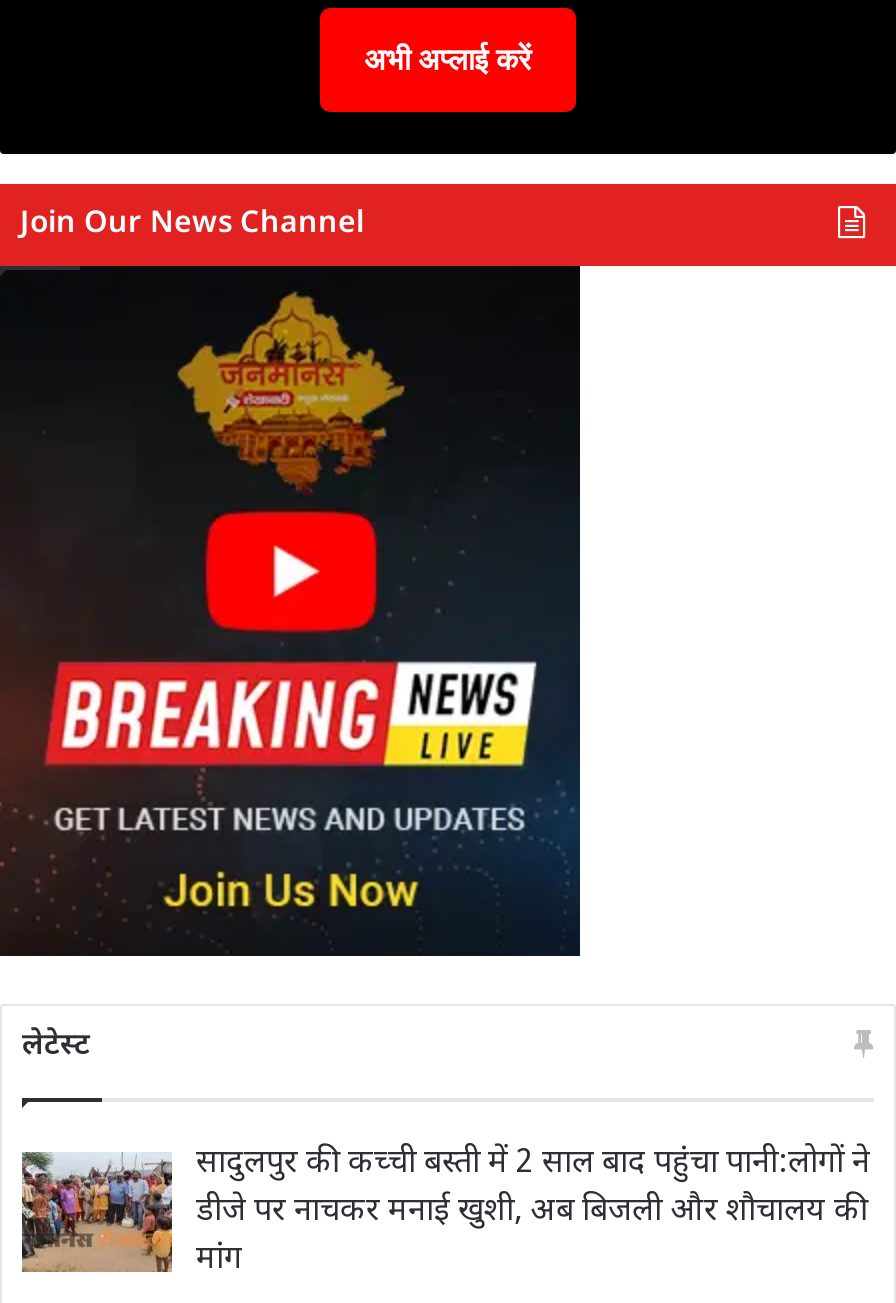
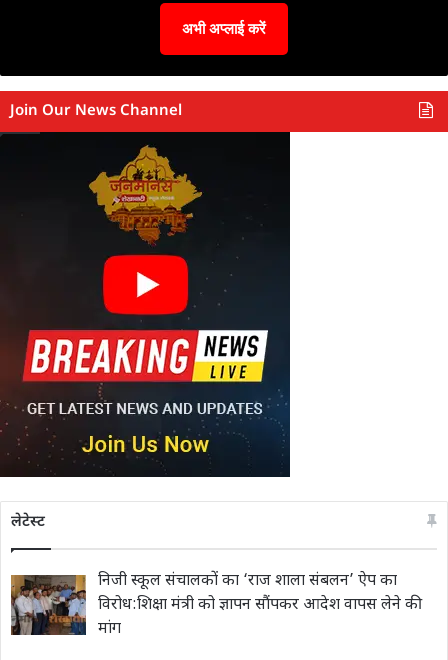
- [image]
- सादुलपुर की कच्ची बस्ती में 2 साल बाद पहुंचा पानी:लोगों ने
- डीजे पर नाचकर मनाई खुशी, अब बिजली और शौचालय की
+ [image]
+ निजी स्कूल संचालकों का ‘राज शाला संबलन’ ऐप का
+ विरोध:शिक्षा मंत्री को ज्ञापन सौंपकर आदेश वापस लेने की
